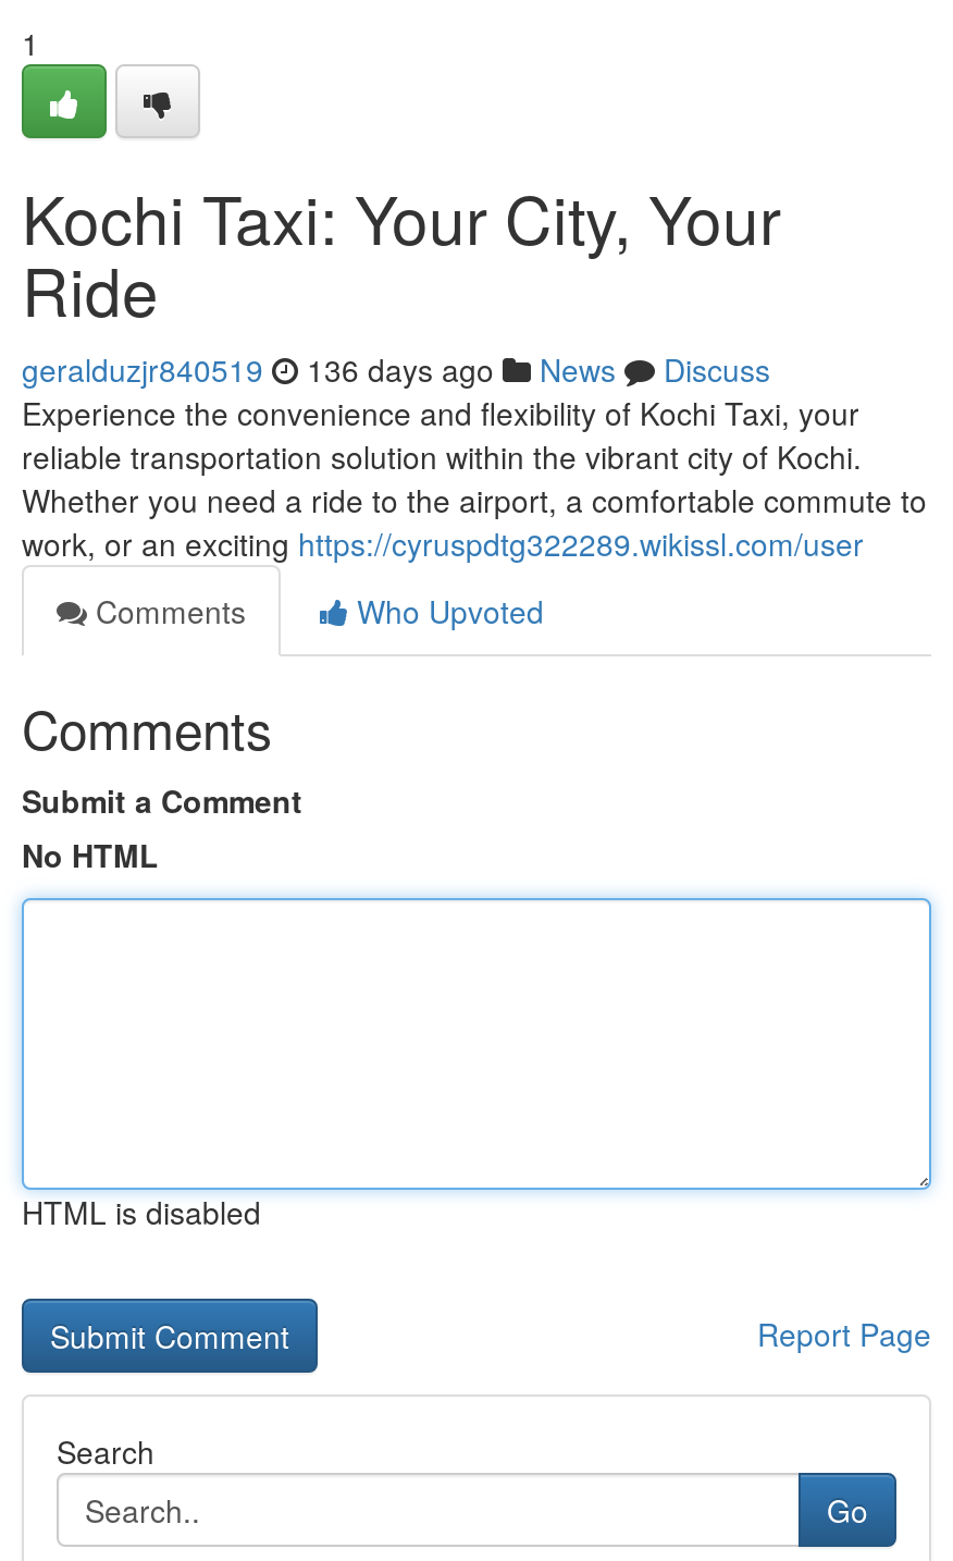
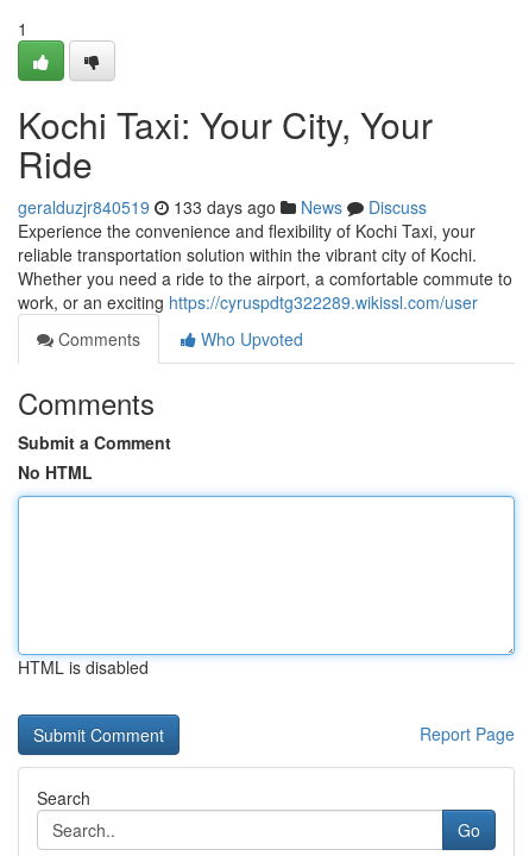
- geralduzjr840519 136 days ago News Discuss
+ geralduzjr840519 133 days ago News Discuss
